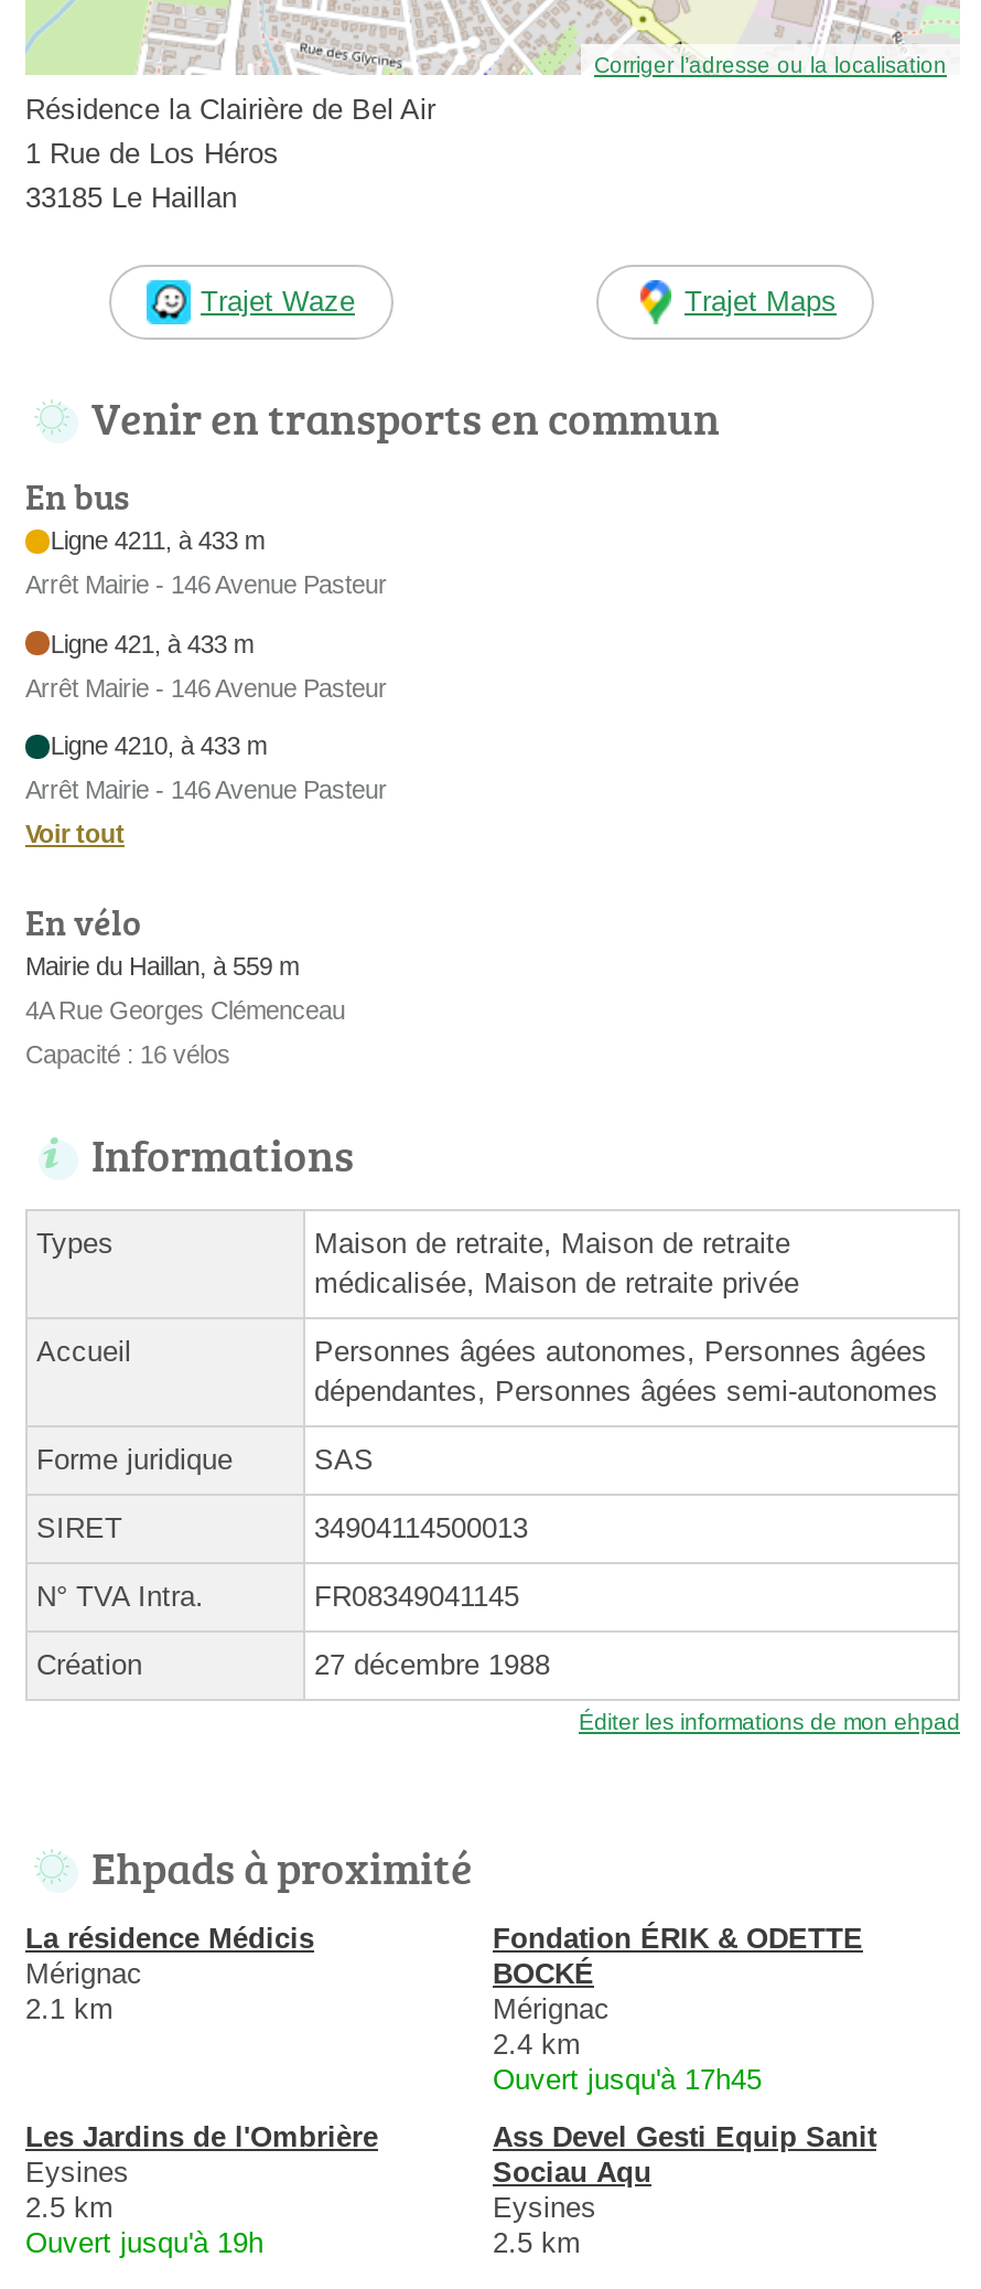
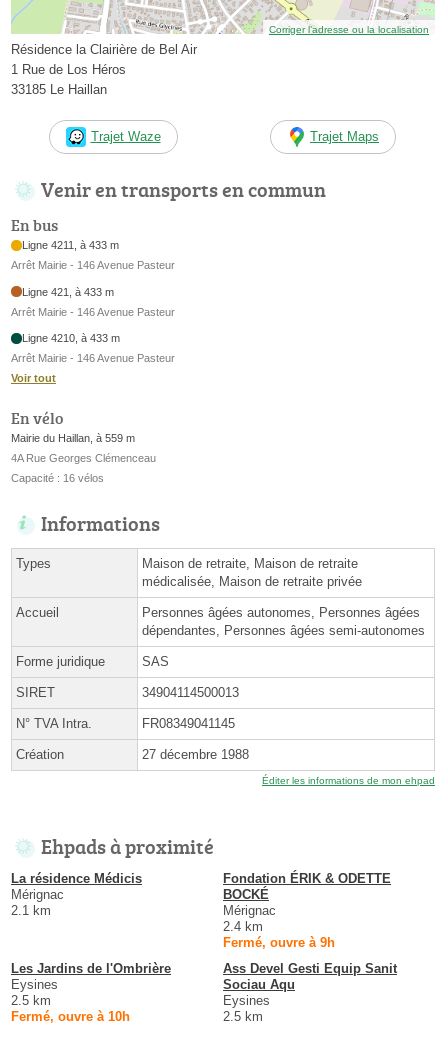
- Ouvert jusqu'à 17h45
+ Fermé, ouvre à 9h

- Ouvert jusqu'à 19h
+ Fermé, ouvre à 10h
